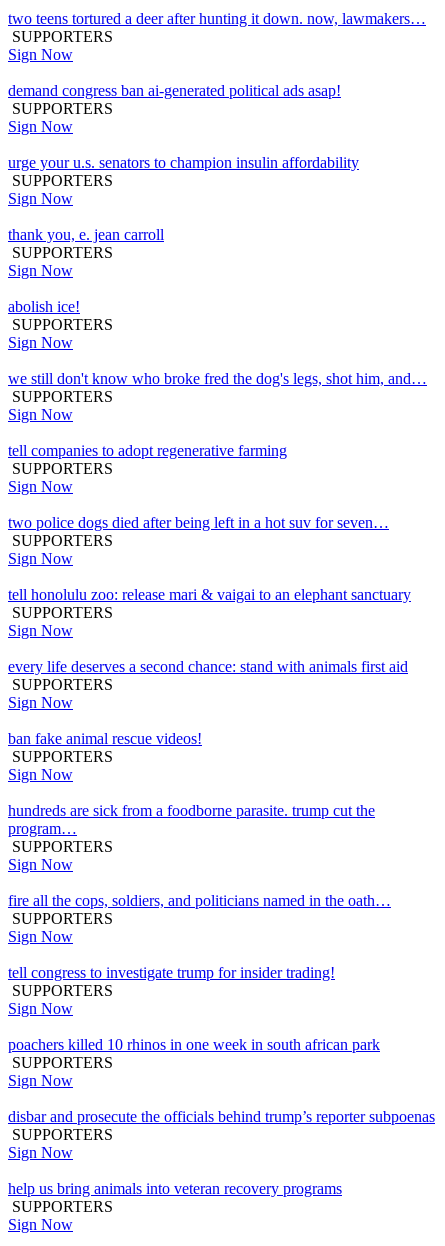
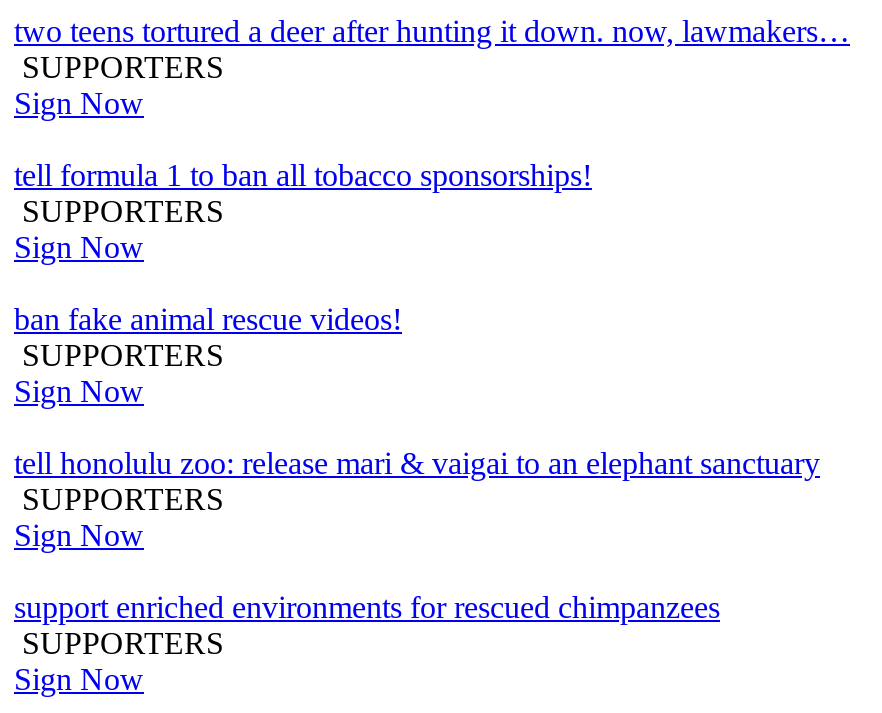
- demand congress ban ai-generated political ads asap!
+ tell formula 1 to ban all tobacco sponsorships!

- urge your u.s. senators to champion insulin affordability
- SUPPORTERS
- Sign Now
- thank you, e. jean carroll
- SUPPORTERS
- Sign Now
- abolish ice!
- SUPPORTERS
- Sign Now
- we still don't know who broke fred the dog's legs, shot him, and…
- SUPPORTERS
- Sign Now
- tell companies to adopt regenerative farming
- SUPPORTERS
- Sign Now
- two police dogs died after being left in a hot suv for seven…

- every life deserves a second chance: stand with animals first aid
- SUPPORTERS
- Sign Now
- SUPPORTERS
- Sign Now
- hundreds are sick from a foodborne parasite. trump cut the
- program…
- SUPPORTERS
- Sign Now
- fire all the cops, soldiers, and politicians named in the oath…
- SUPPORTERS
- Sign Now
- tell congress to investigate trump for insider trading!
- SUPPORTERS
- Sign Now
- poachers killed 10 rhinos in one week in south african park
- SUPPORTERS
- Sign Now
- disbar and prosecute the officials behind trump’s reporter subpoenas
- SUPPORTERS
- Sign Now
- help us bring animals into veteran recovery programs
+ support enriched environments for rescued chimpanzees

moved up: ban fake animal rescue videos!
